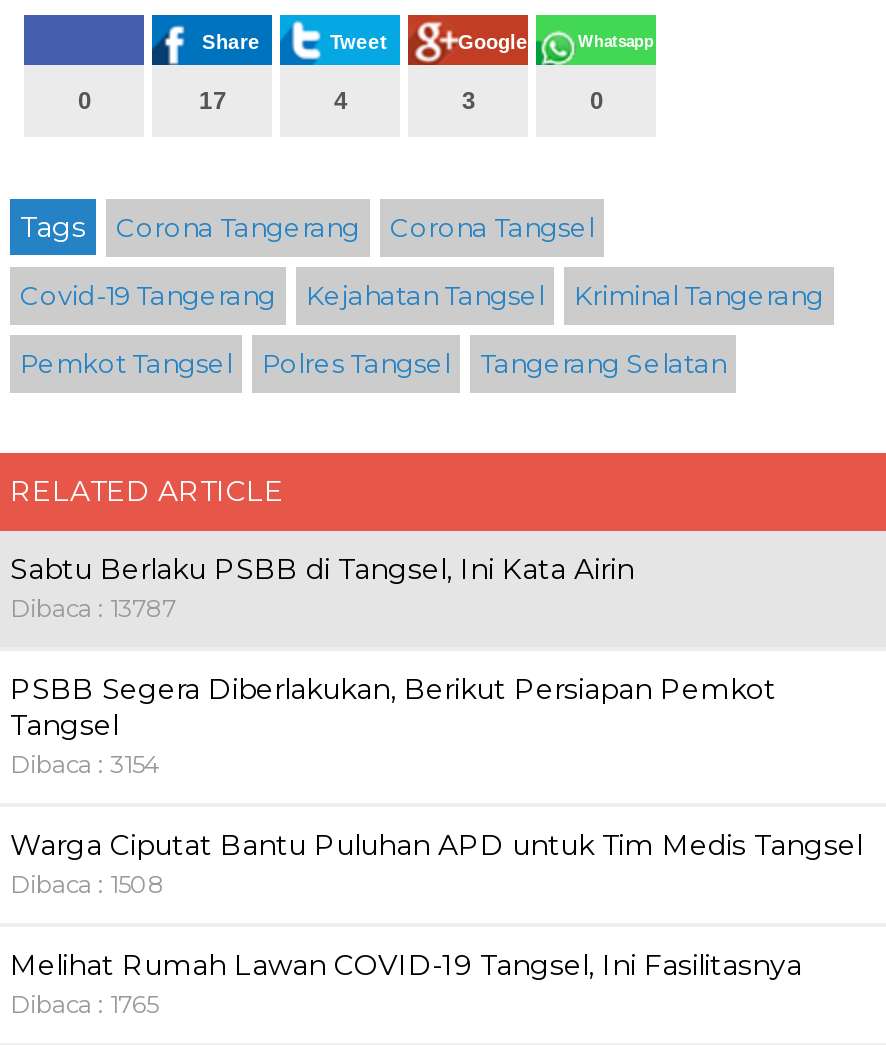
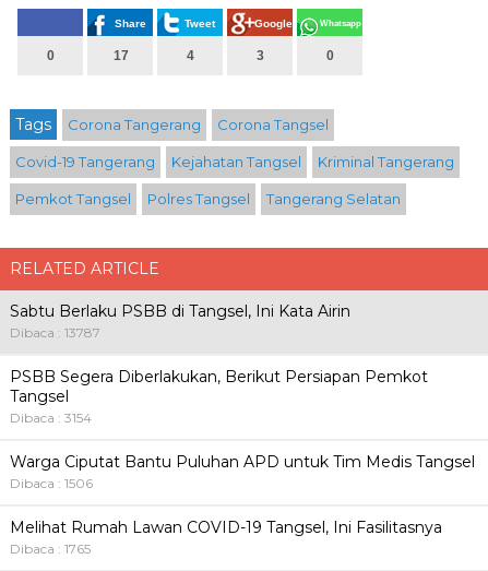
- Dibaca : 1508
+ Dibaca : 1506
